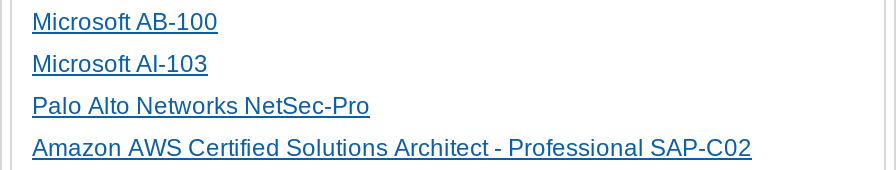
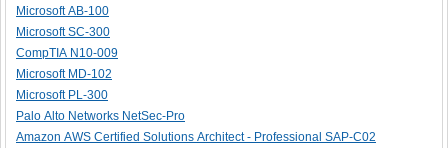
- Microsoft AI-103
+ Microsoft SC-300
+ CompTIA N10-009
+ Microsoft MD-102
+ Microsoft PL-300
